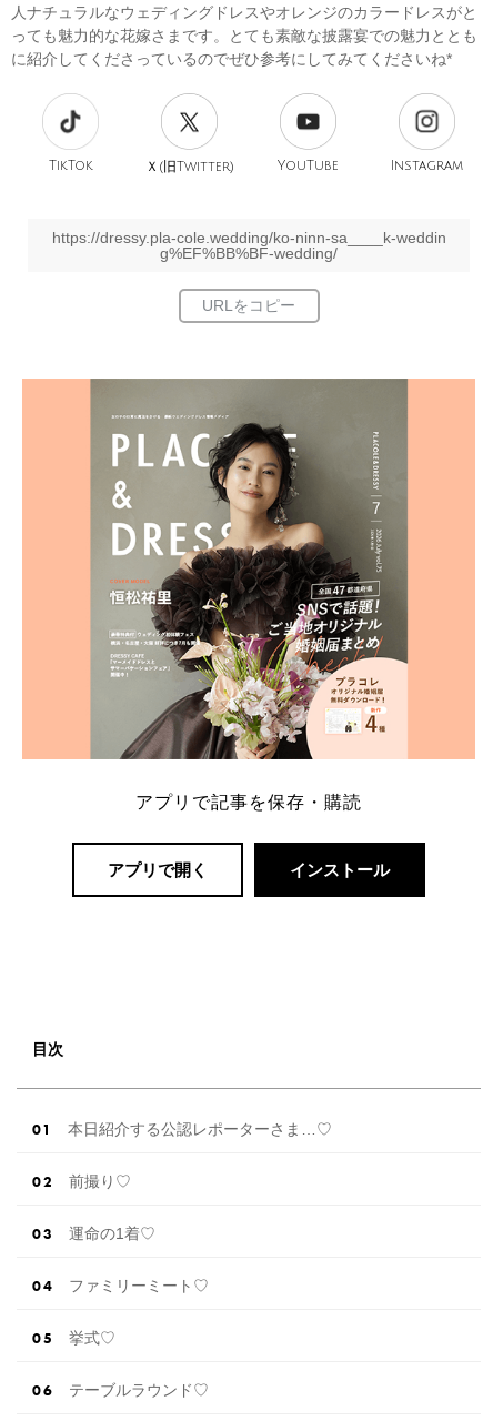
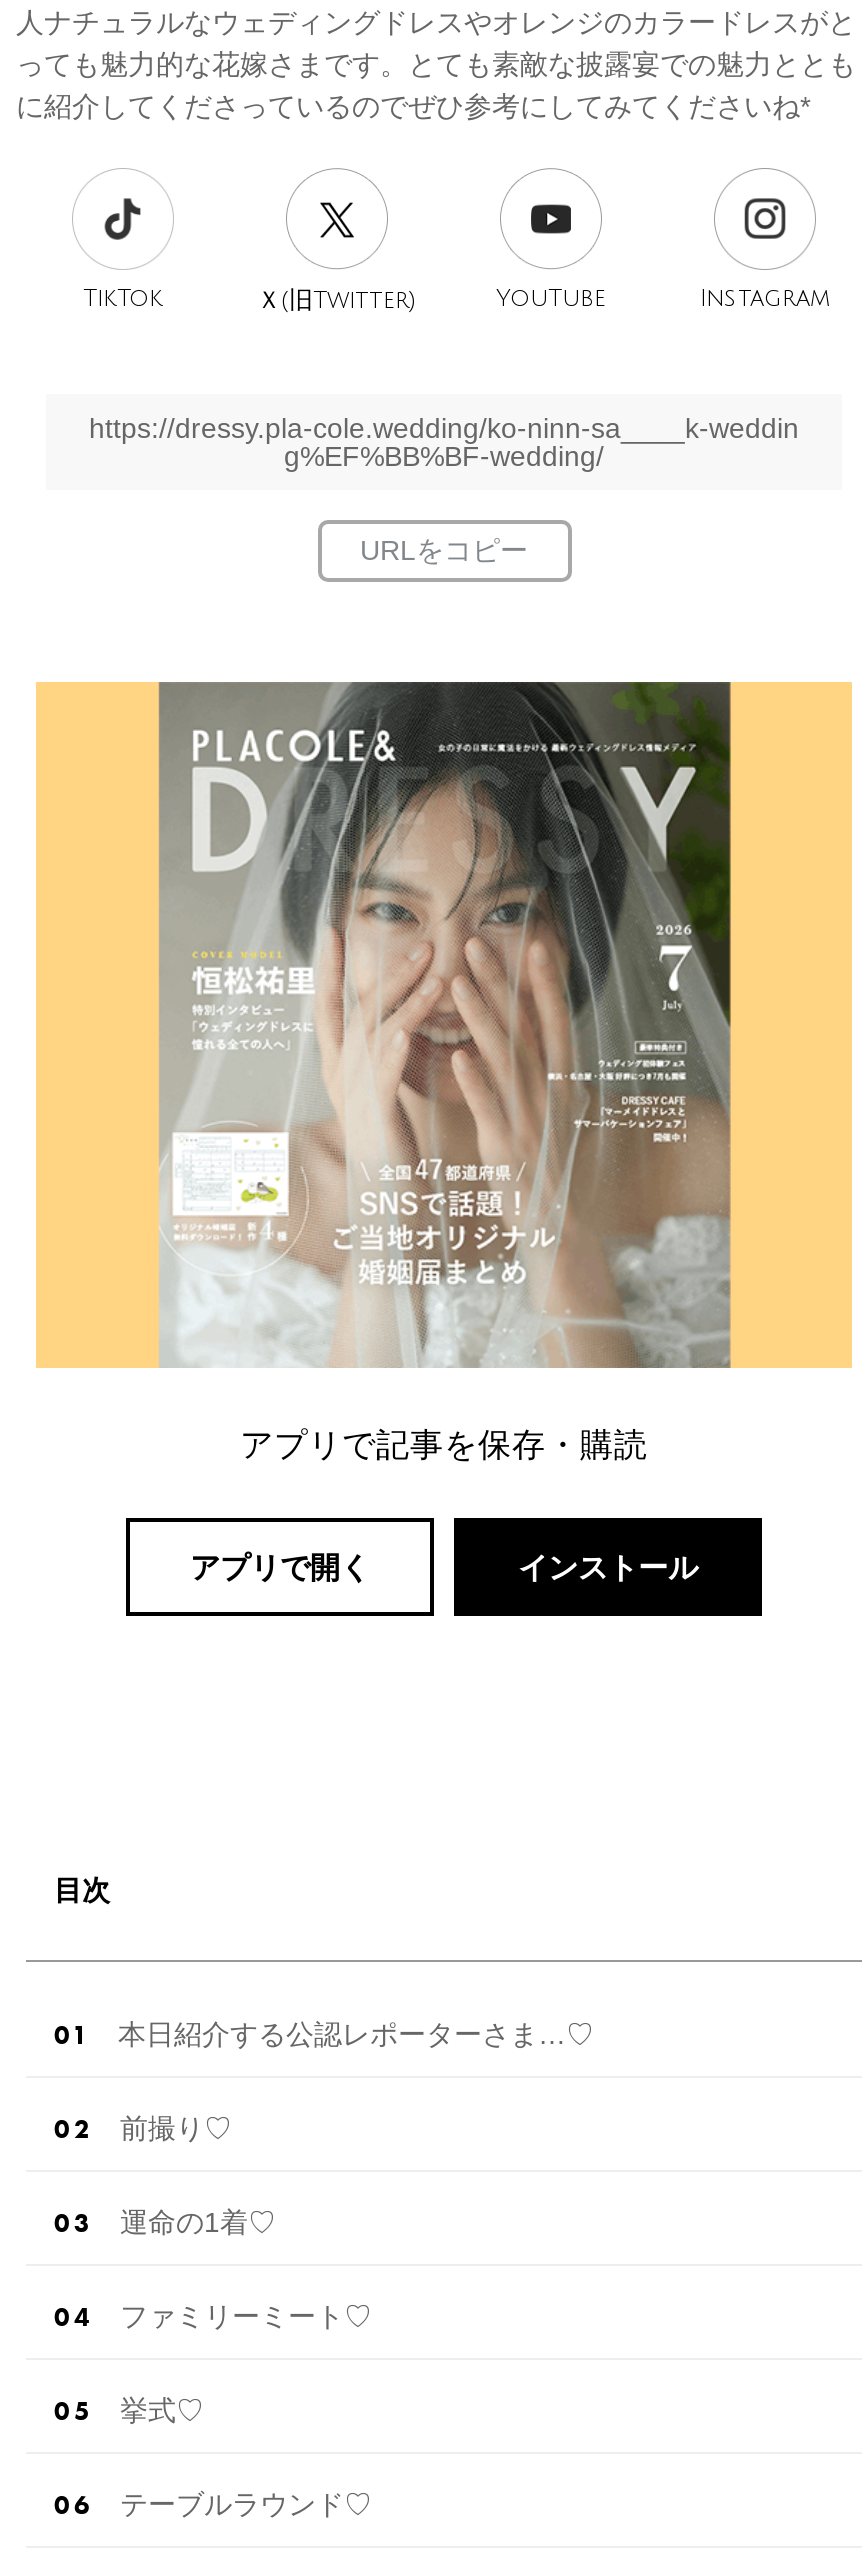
- [image]
+ [image]
